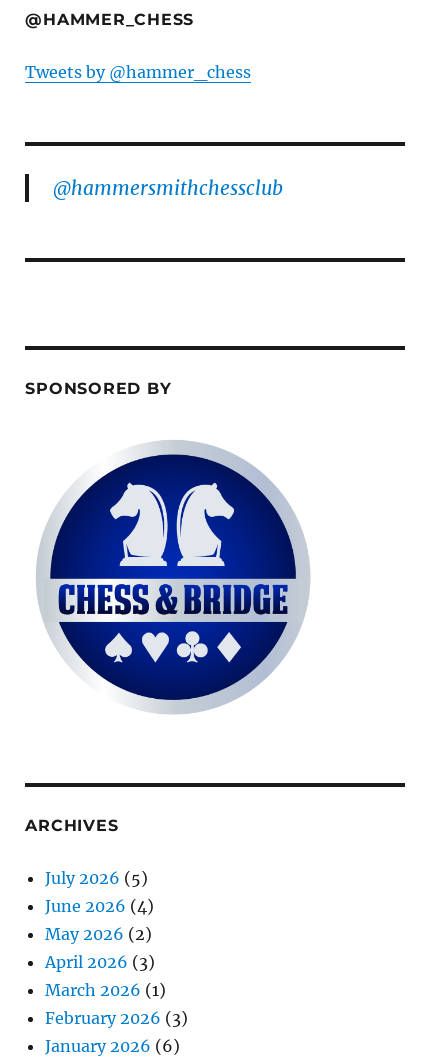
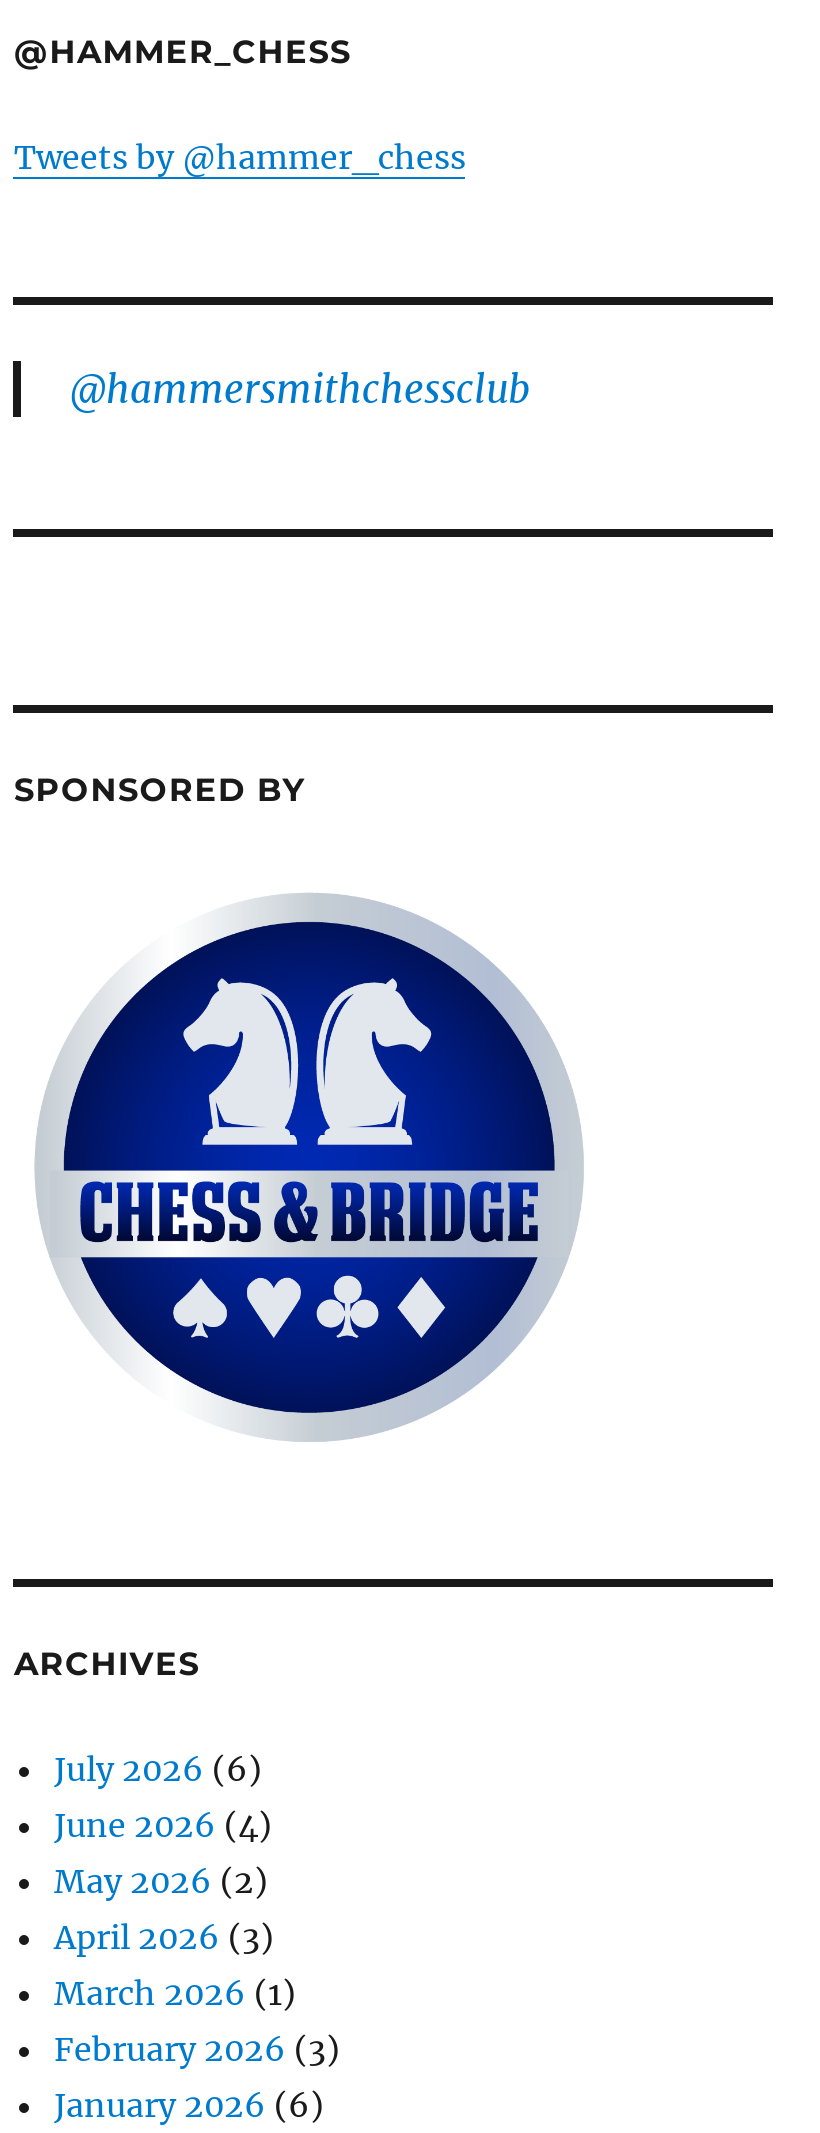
- July 2026 (5)
+ July 2026 (6)
